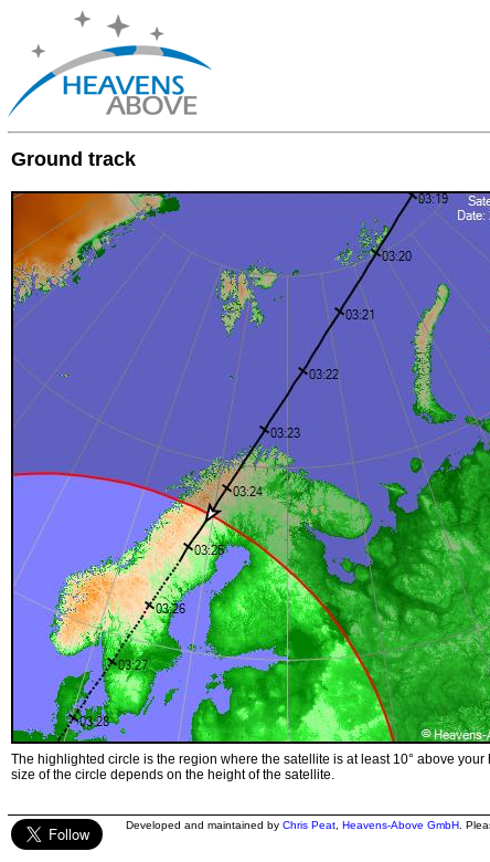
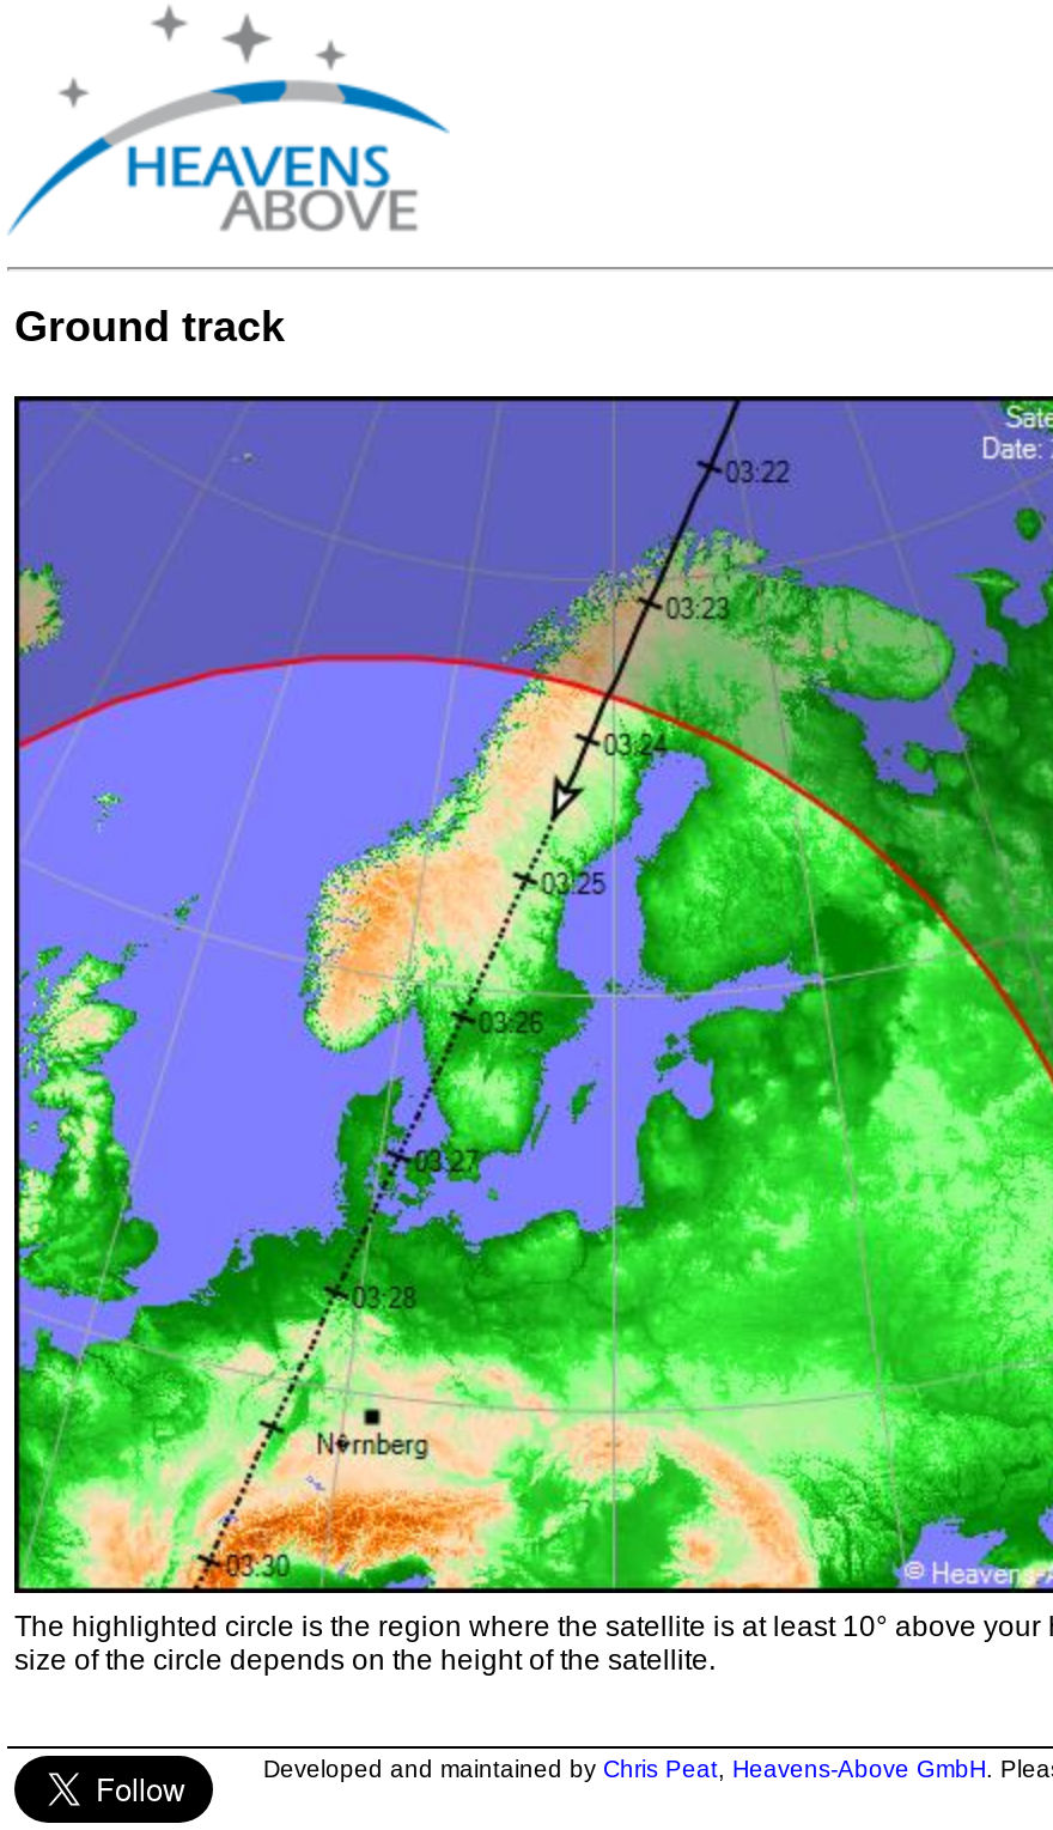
- [image]
+ [image]
